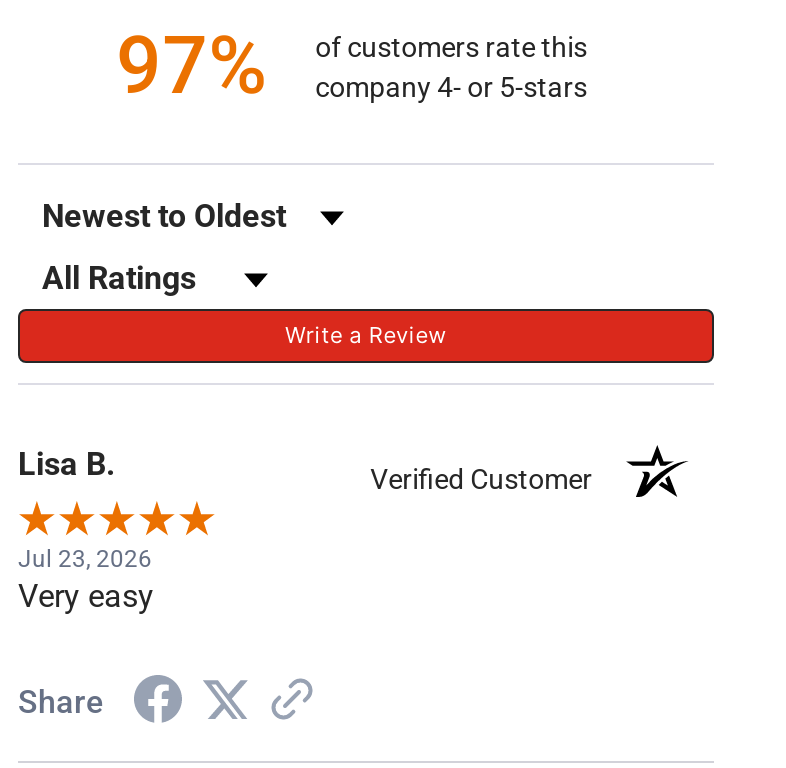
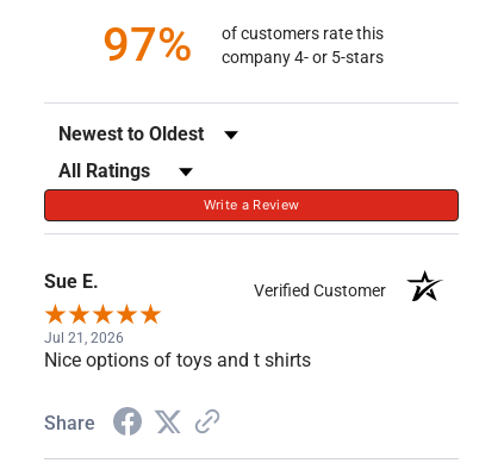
- Lisa B.
+ Sue E.

- Jul 23, 2026
- Very easy
+ Jul 21, 2026
+ Nice options of toys and t shirts
